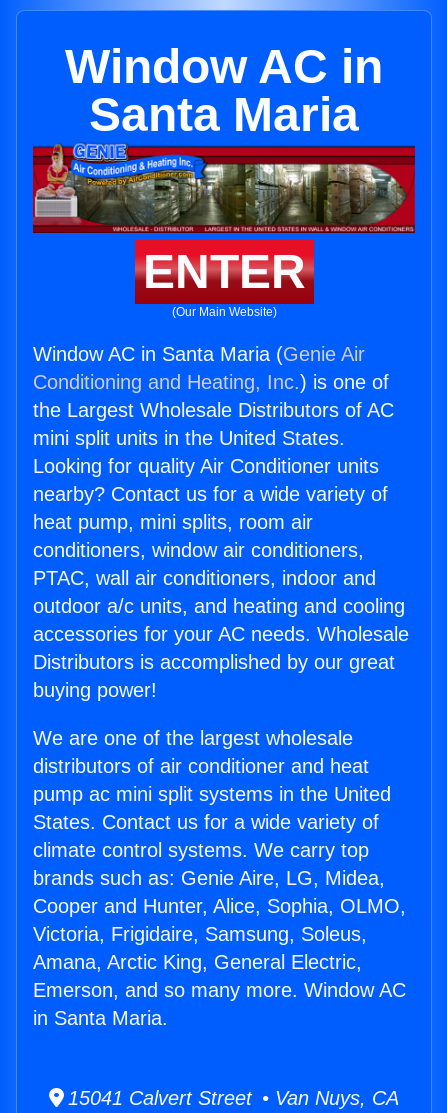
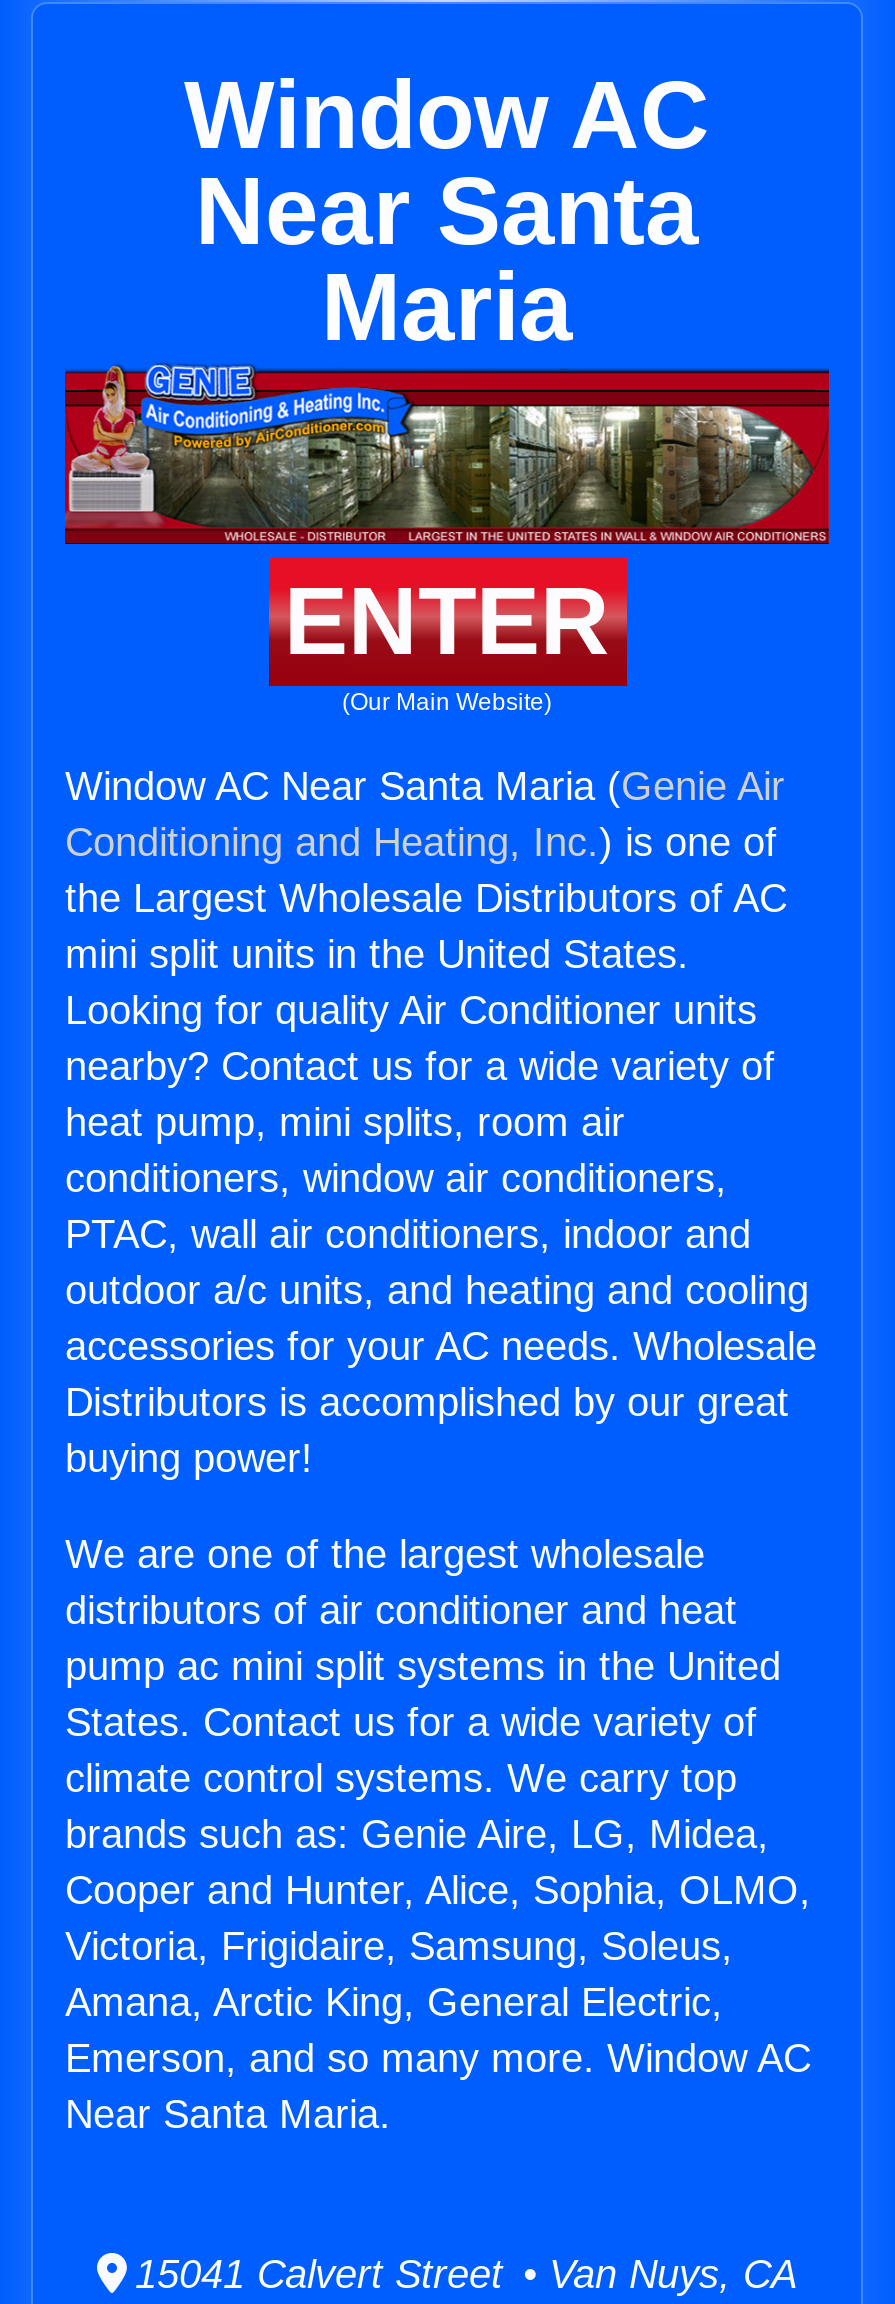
- Window AC in
- Santa Maria
+ Window AC
+ Near Santa
+ Maria

- Window AC in Santa Maria (Genie Air
+ Window AC Near Santa Maria (Genie Air

- in Santa Maria.
+ Near Santa Maria.
